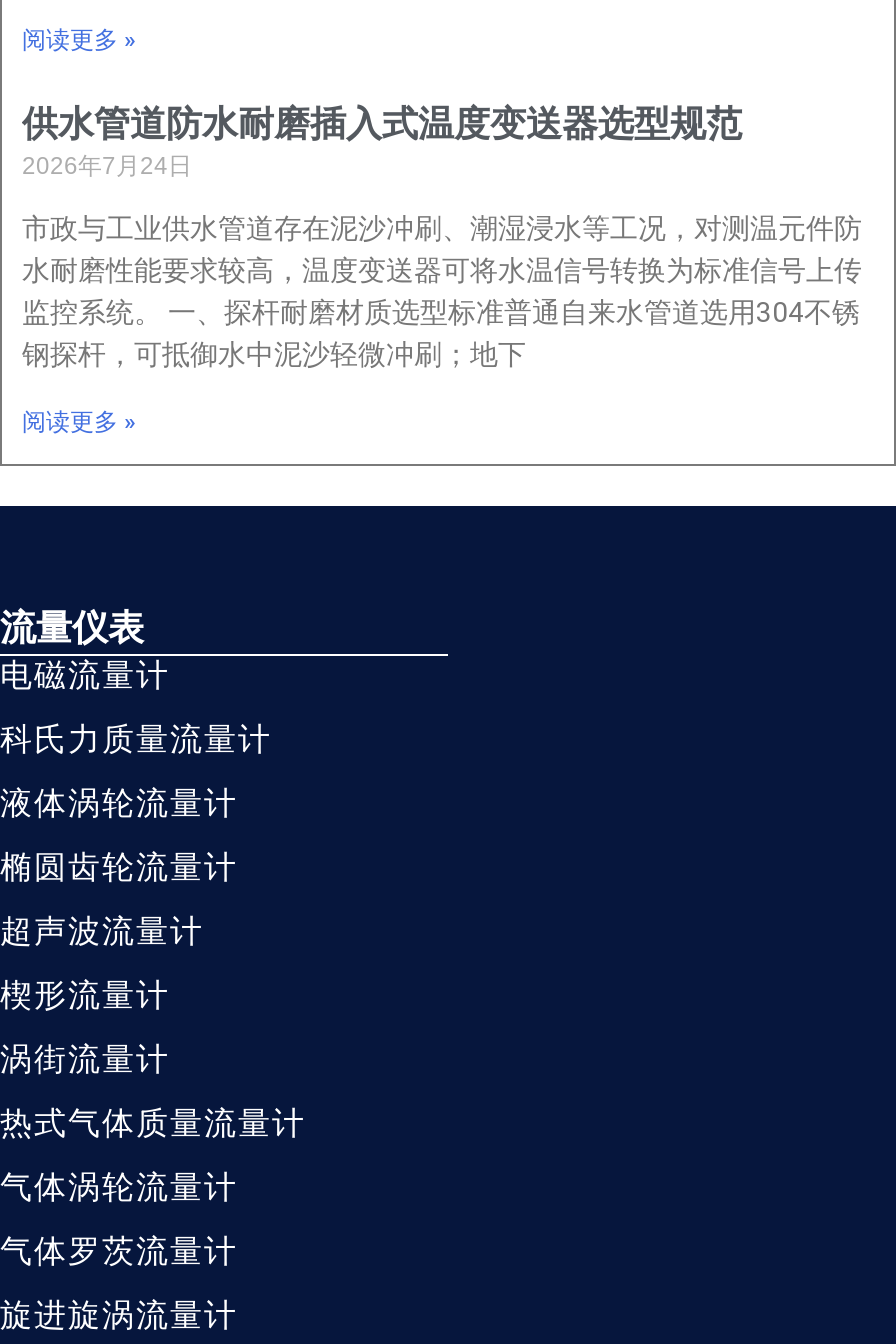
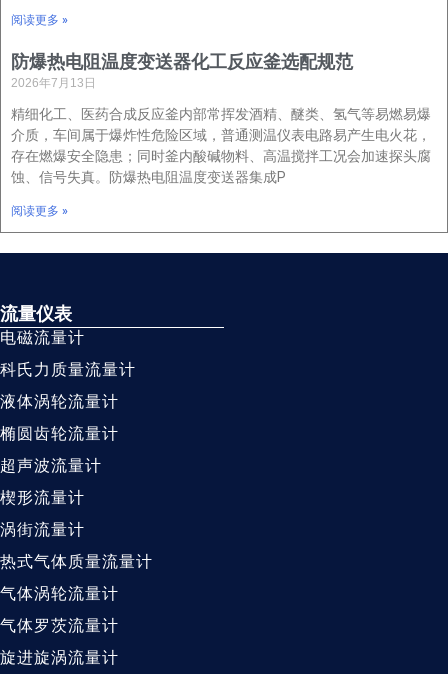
- 供水管道防水耐磨插入式温度变送器选型规范
- 2026年7月24日
+ 防爆热电阻温度变送器化工反应釜选配规范
+ 2026年7月13日

- 市政与工业供水管道存在泥沙冲刷、潮湿浸水等工况，对测温元件防
- 水耐磨性能要求较高，温度变送器可将水温信号转换为标准信号上传
- 监控系统。 一、探杆耐磨材质选型标准普通自来水管道选用304不锈
- 钢探杆，可抵御水中泥沙轻微冲刷；地下
+ 精细化工、医药合成反应釜内部常挥发酒精、醚类、氢气等易燃易爆
+ 介质，车间属于爆炸性危险区域，普通测温仪表电路易产生电火花，
+ 存在燃爆安全隐患；同时釜内酸碱物料、高温搅拌工况会加速探头腐
+ 蚀、信号失真。防爆热电阻温度变送器集成P
